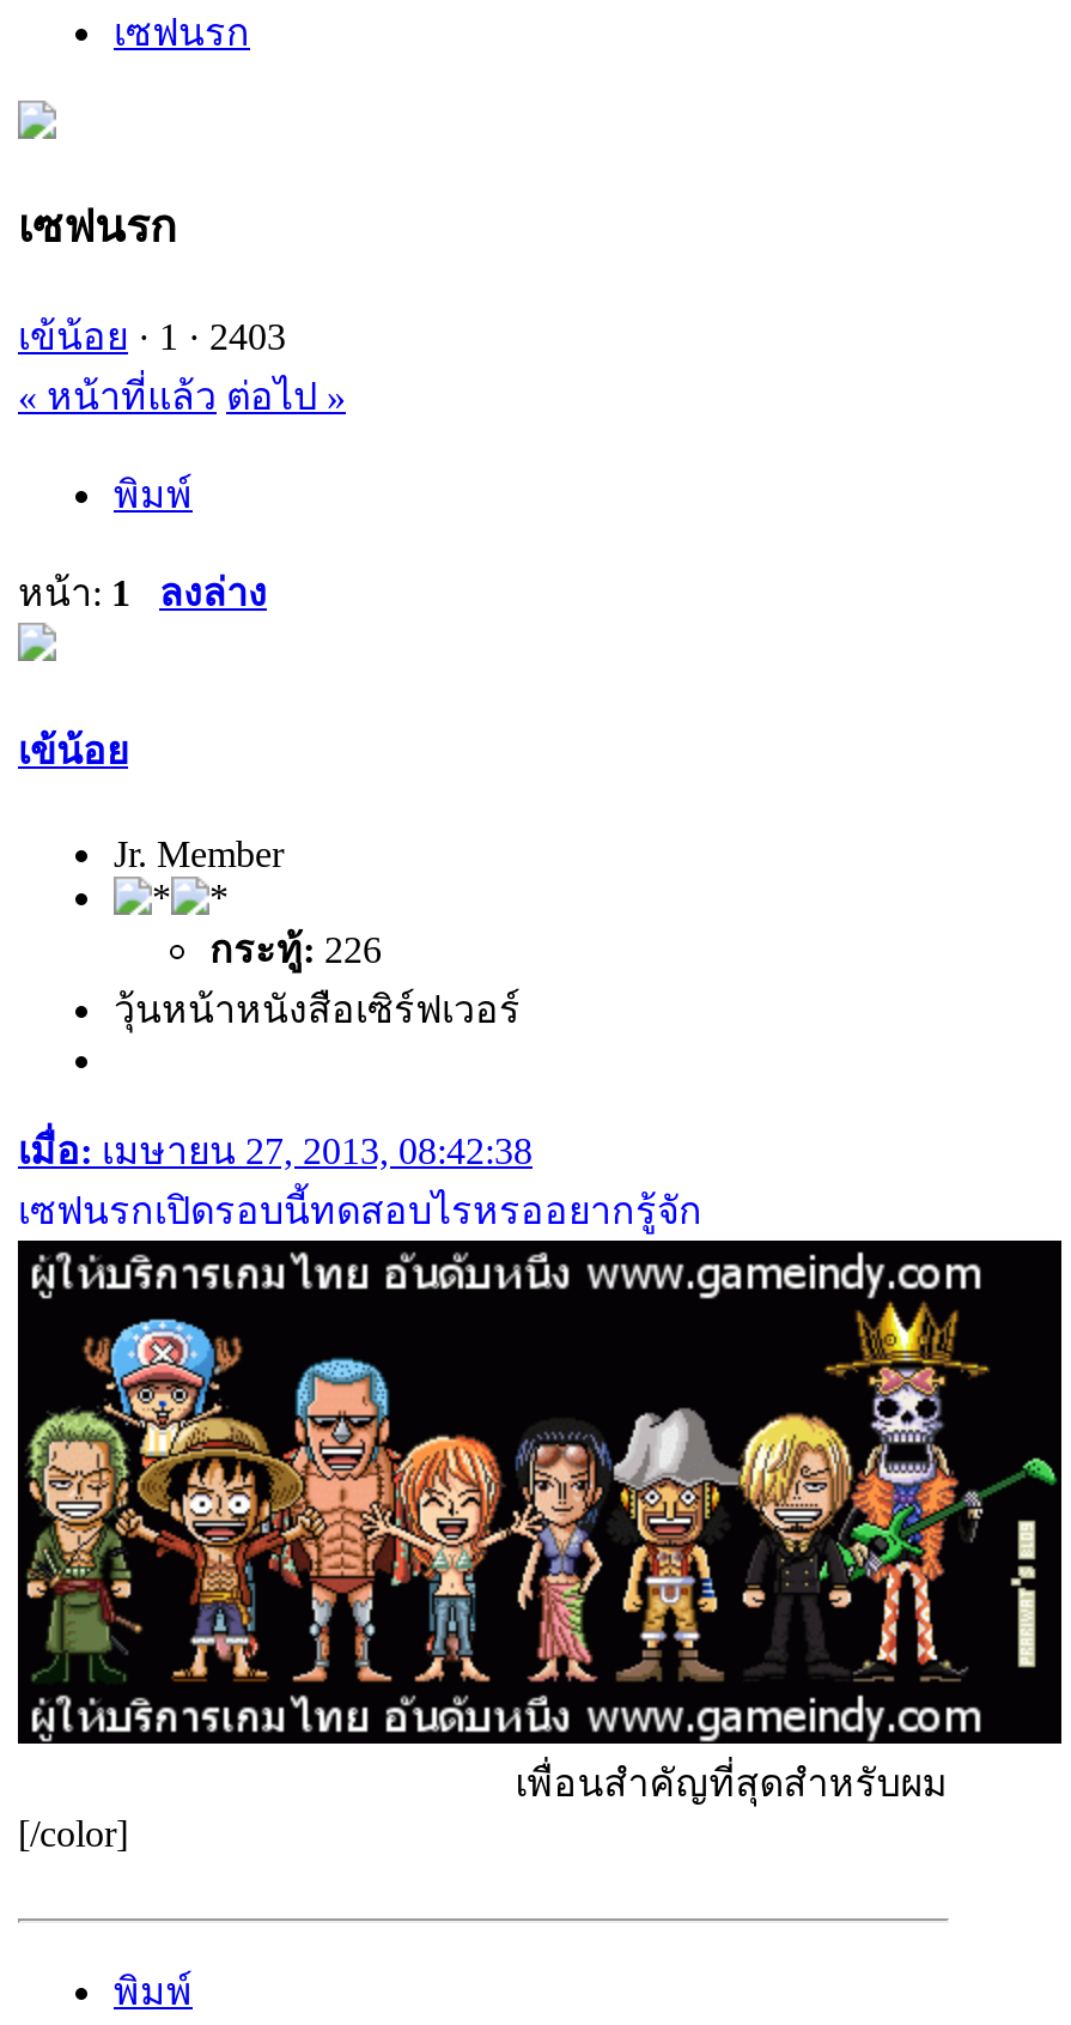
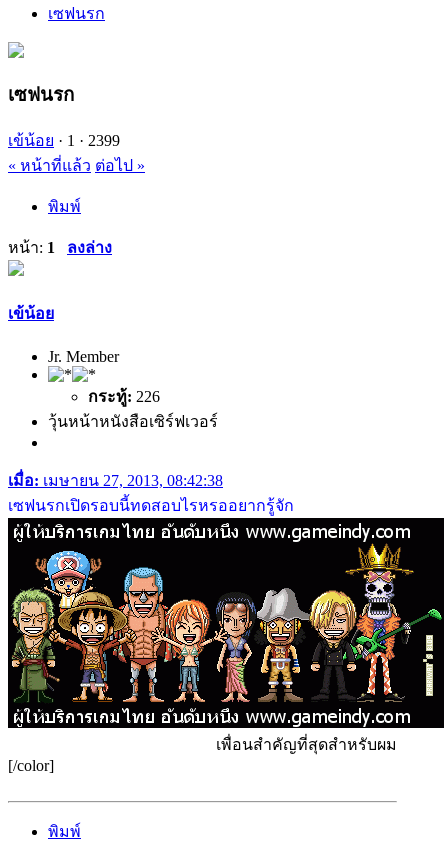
- เข้น้อย· 1 · 2403
+ เข้น้อย· 1 · 2399
